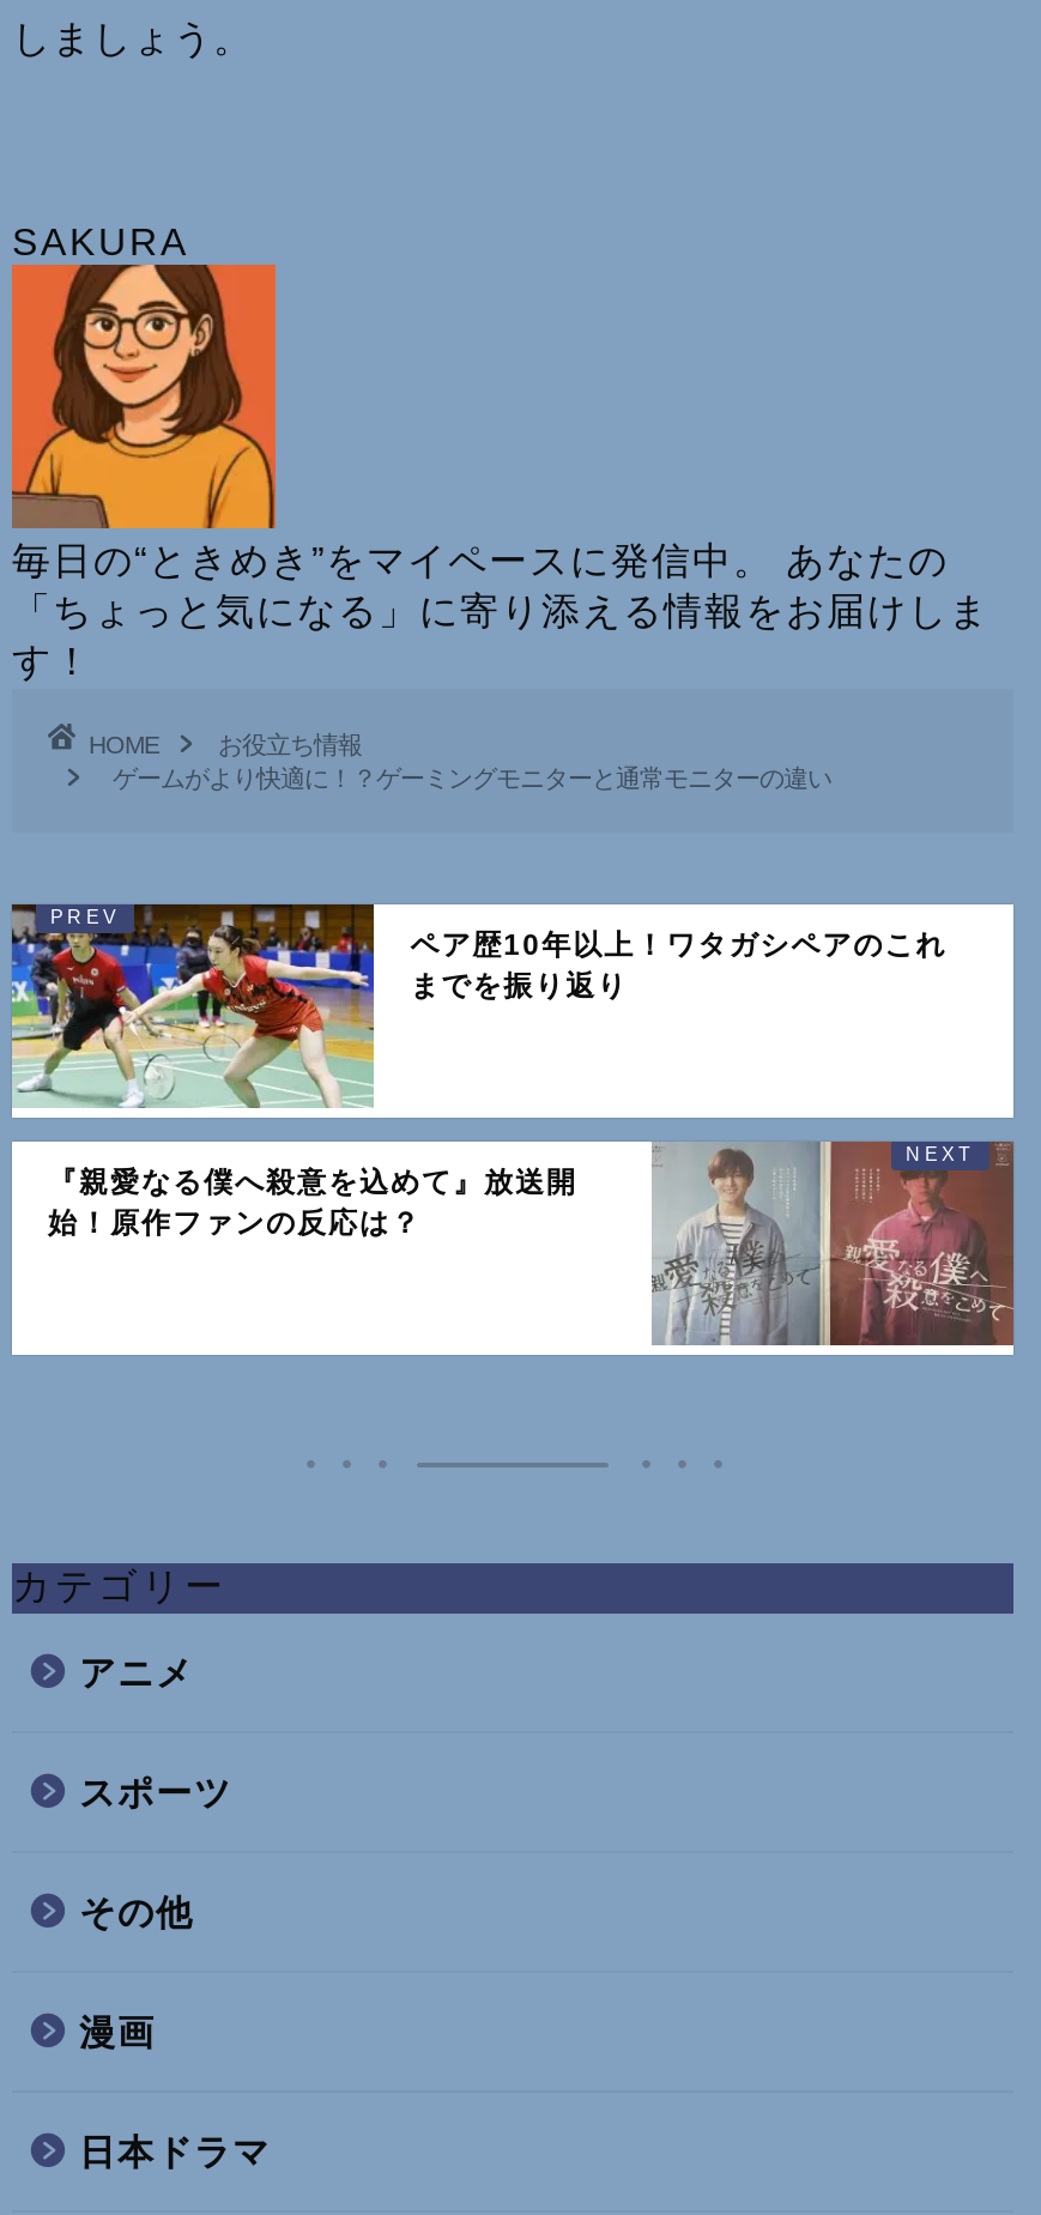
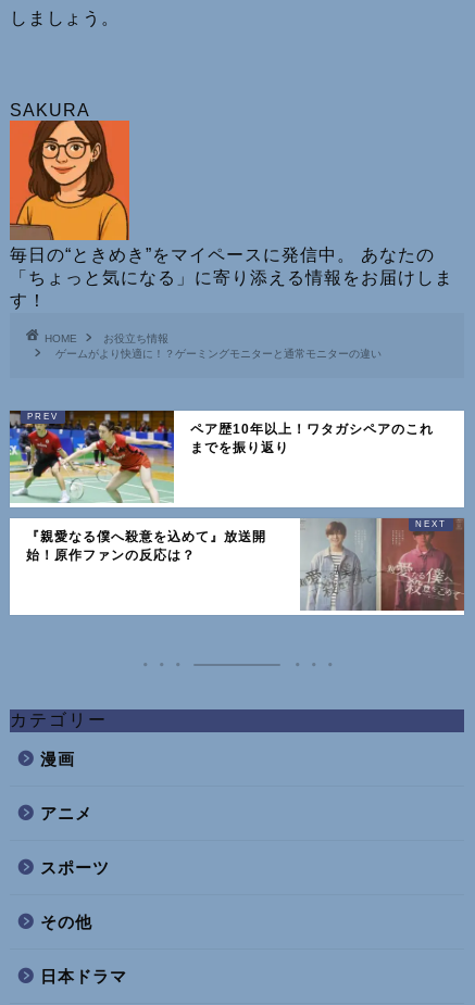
moved down: アニメ | スポーツ | その他

moved up: 漫画
